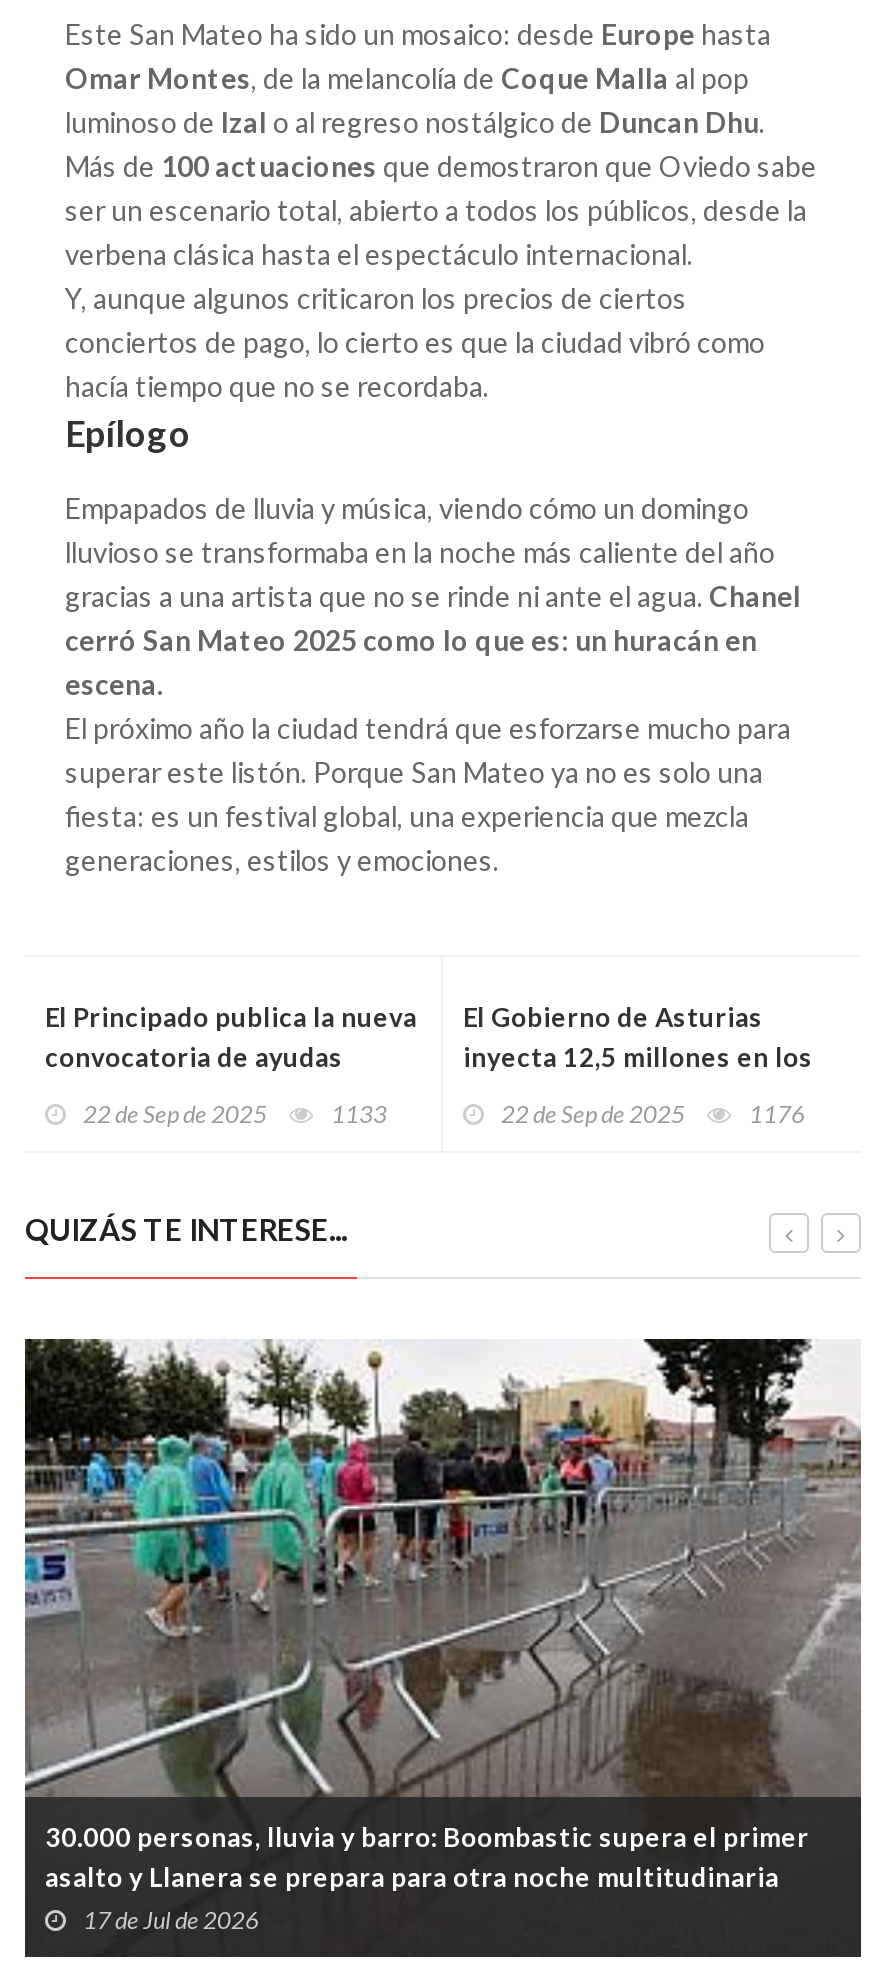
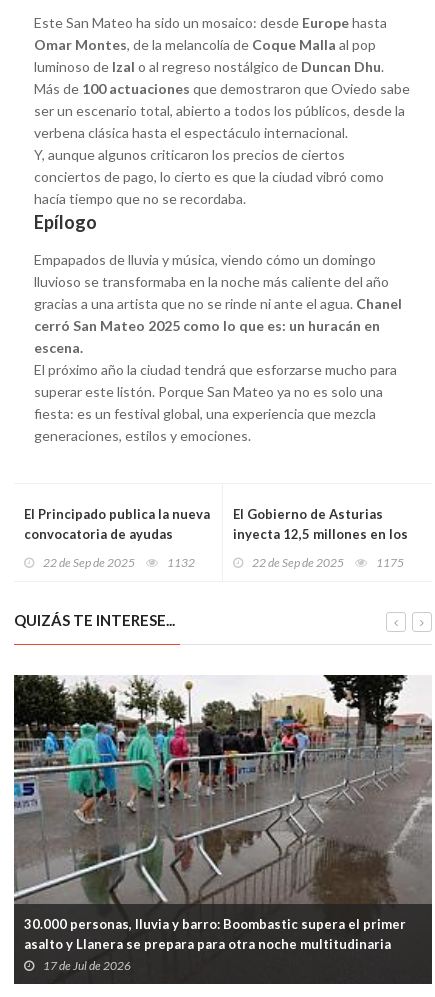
- 1133
+ 1132

- 1176
+ 1175
